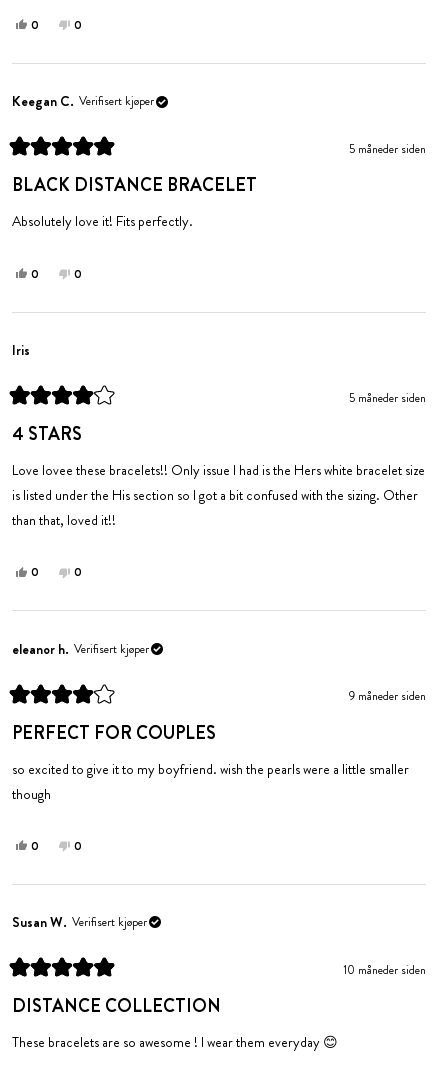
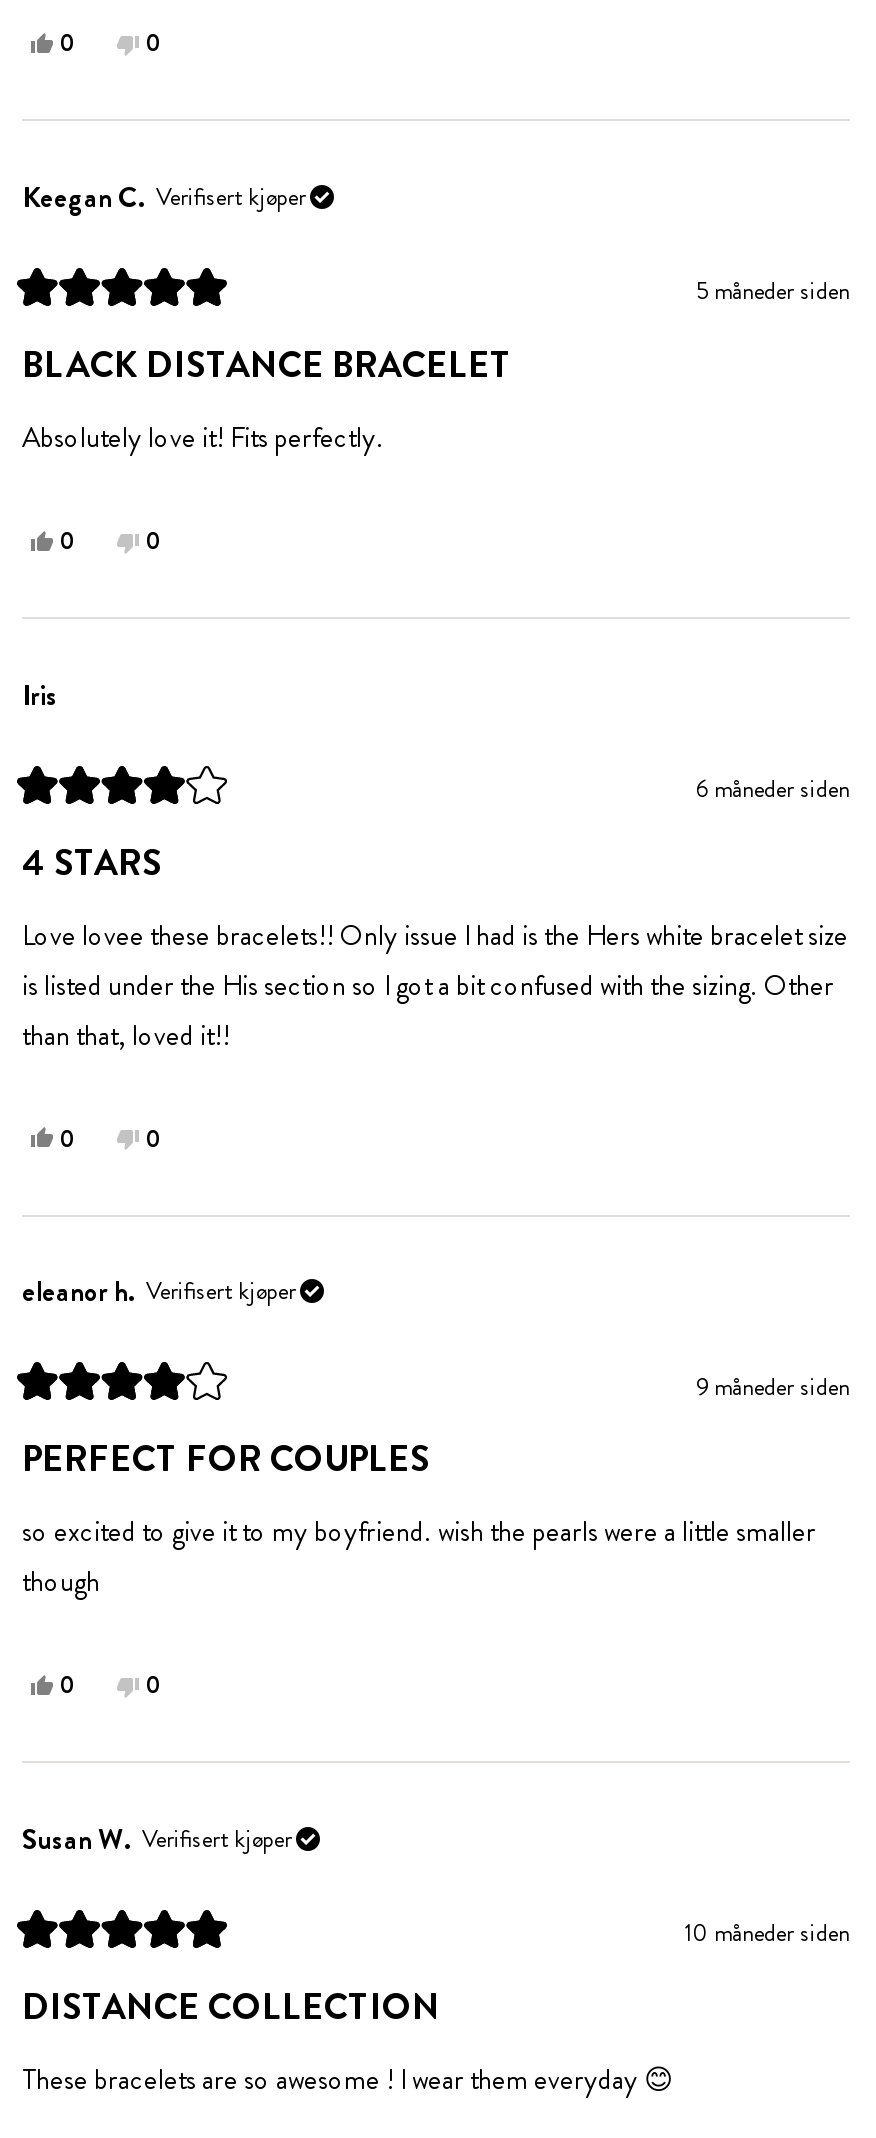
- 5 måneder siden
+ 6 måneder siden
